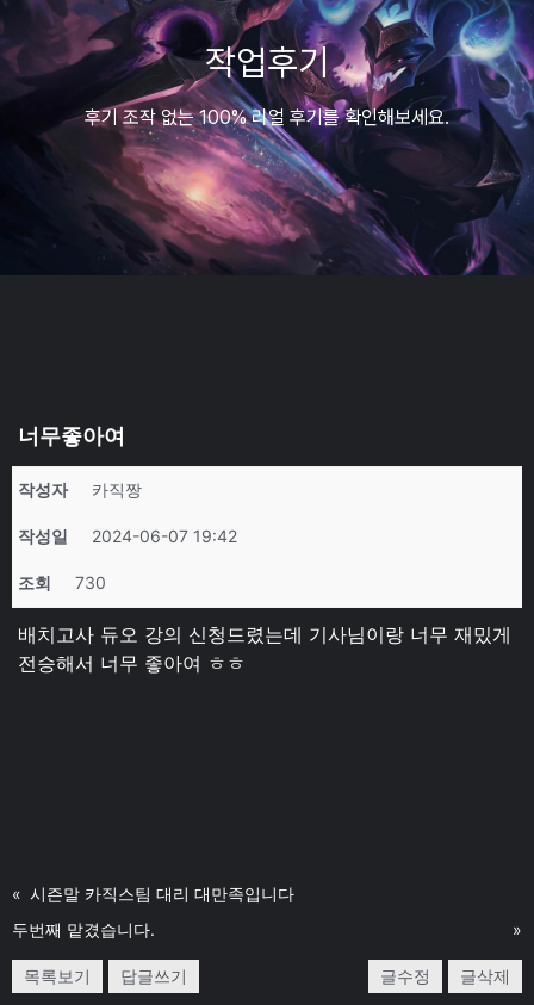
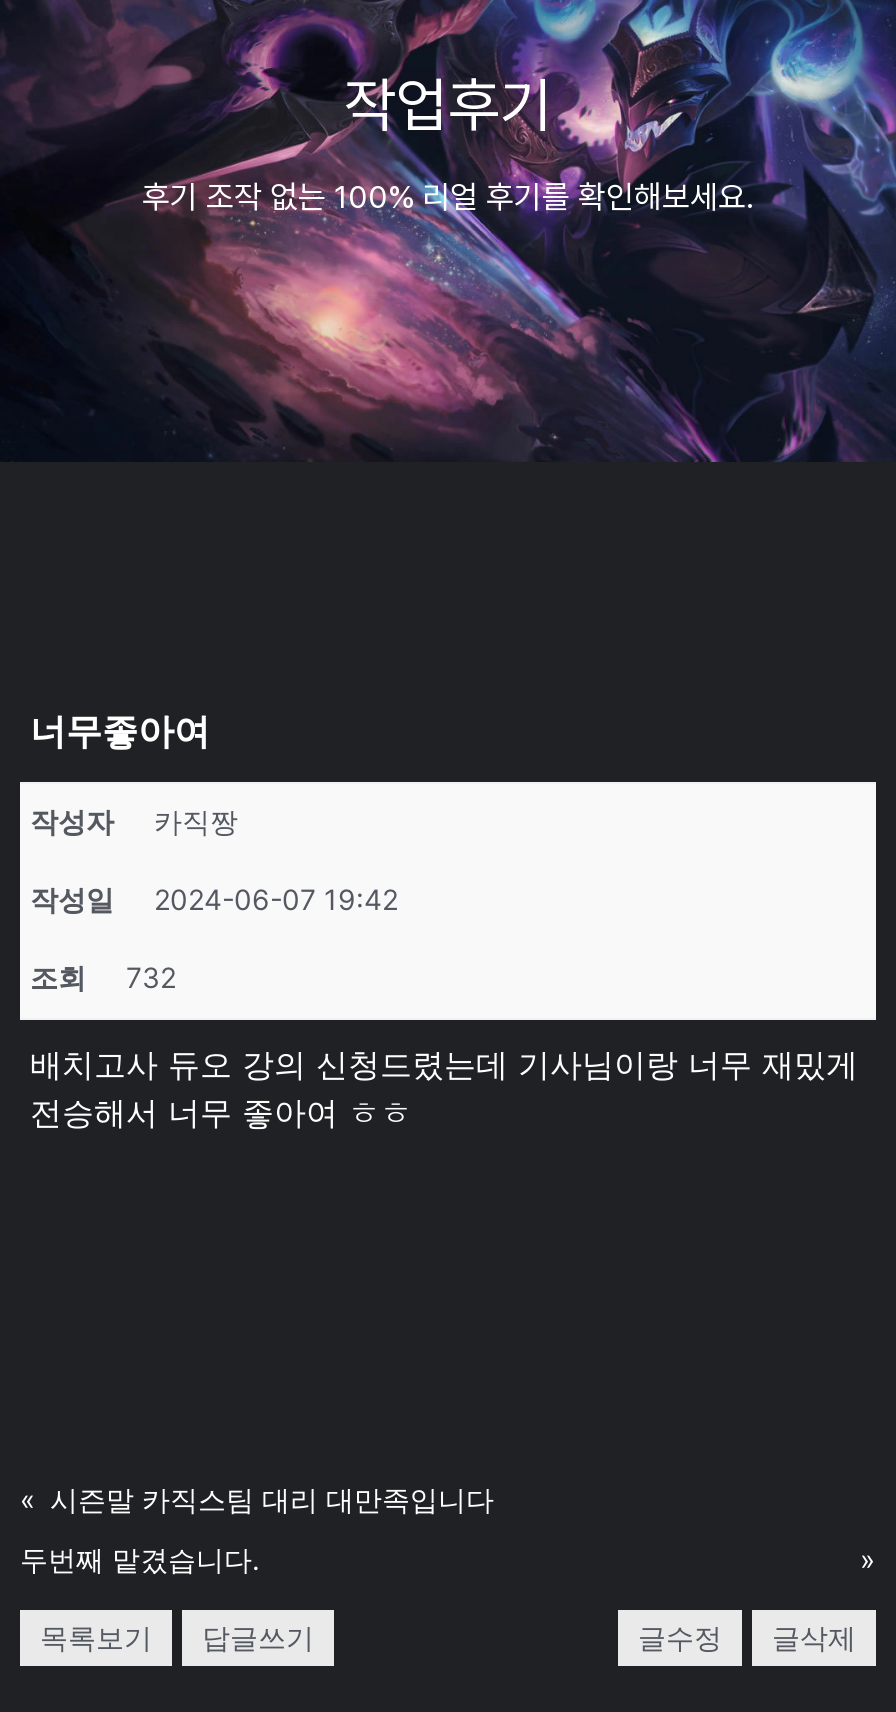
- 조회 730
+ 조회 732
